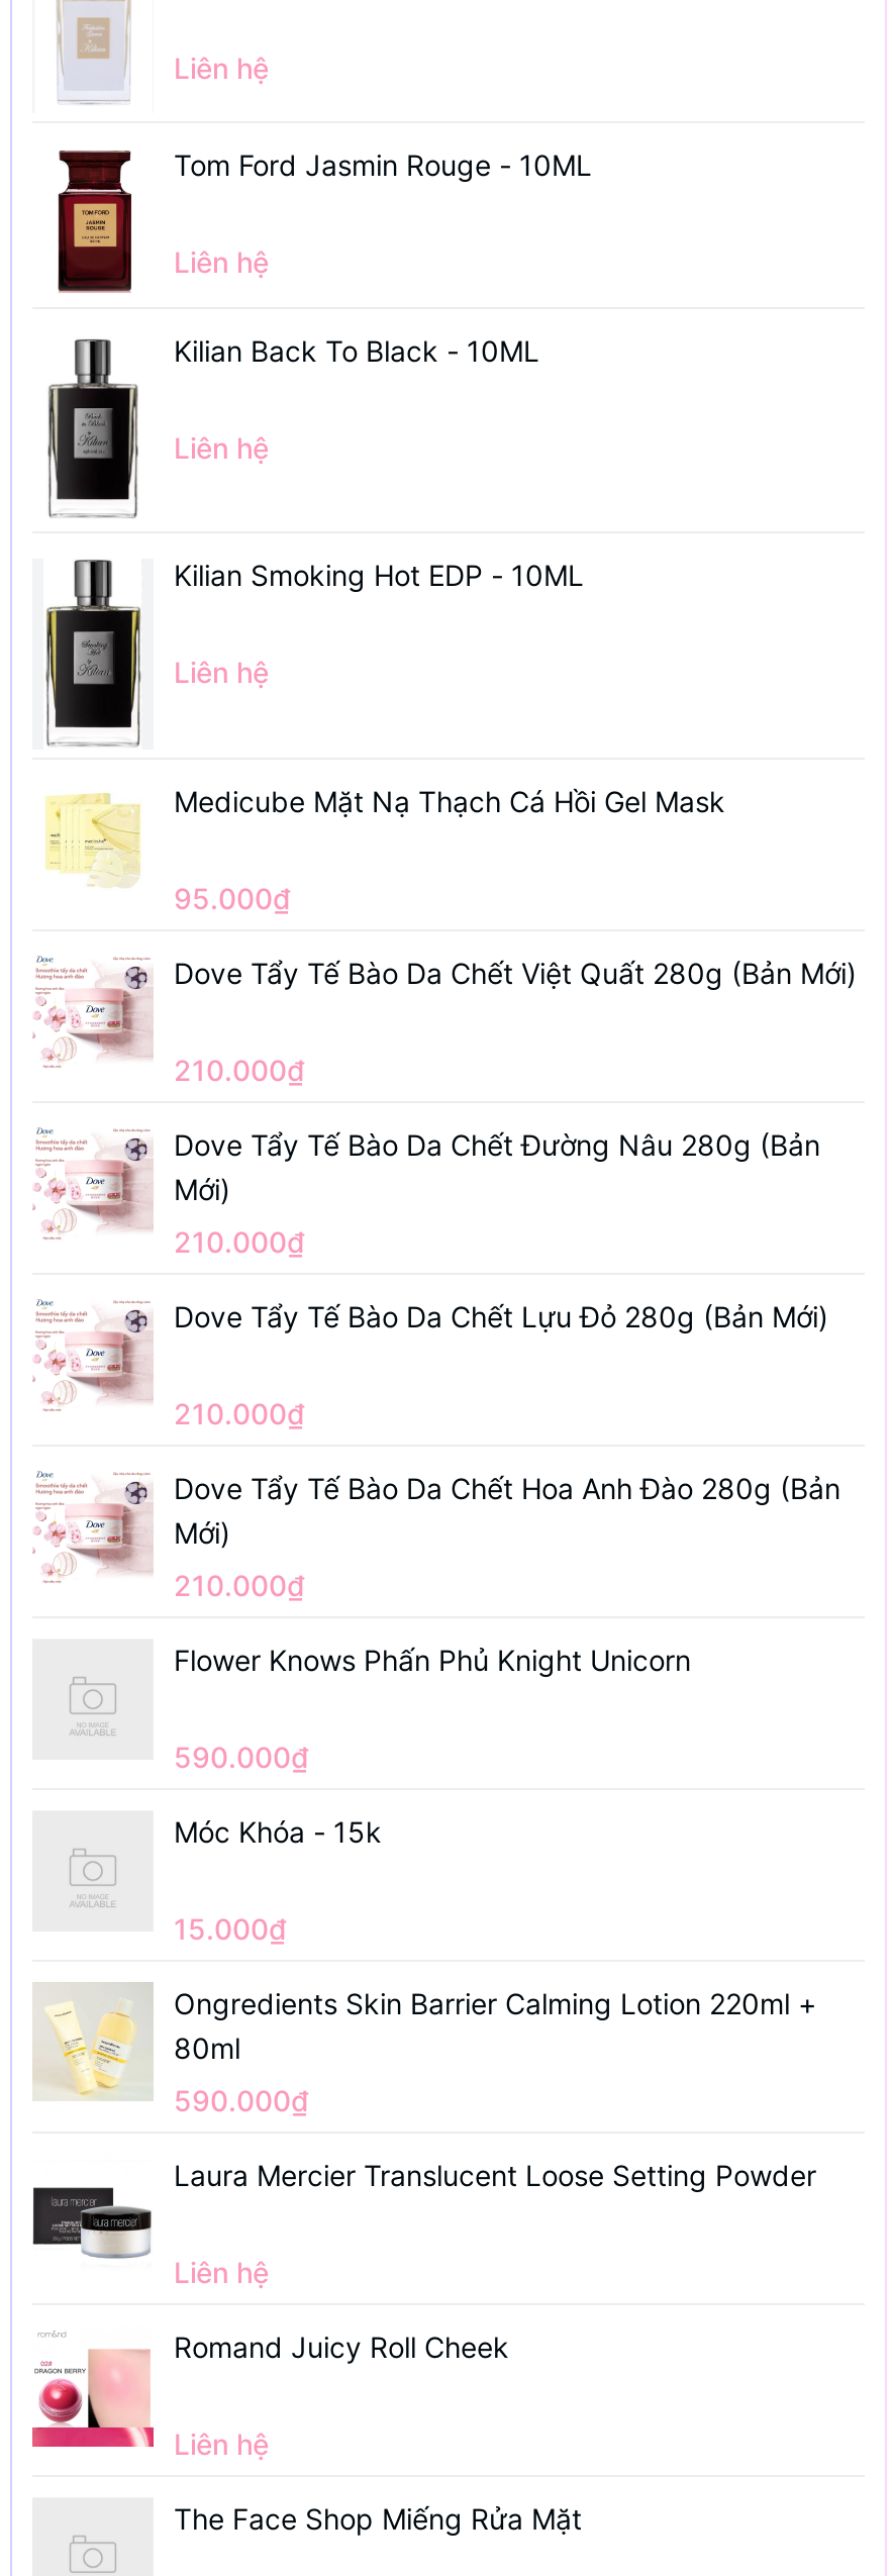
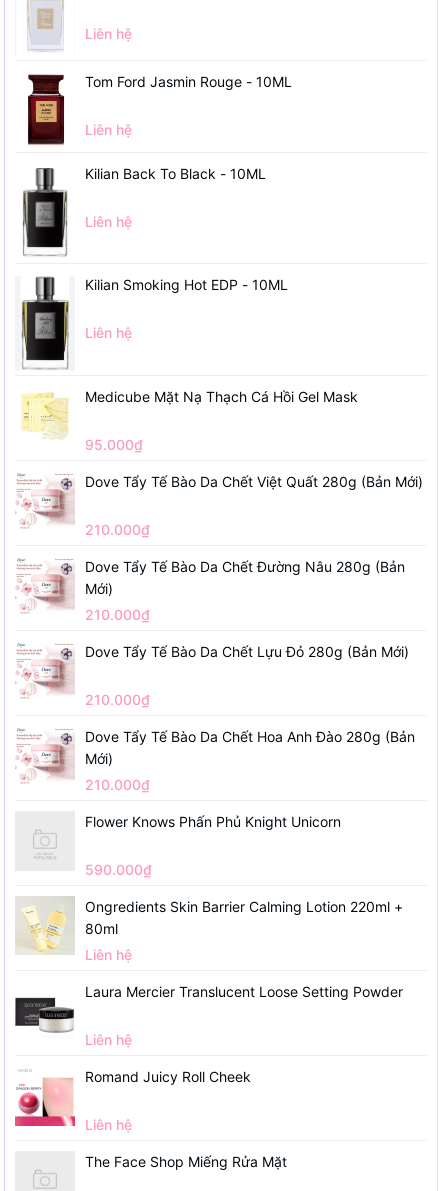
- Móc Khóa - 15k
- 15.000₫

- 590.000₫
+ Liên hệ
